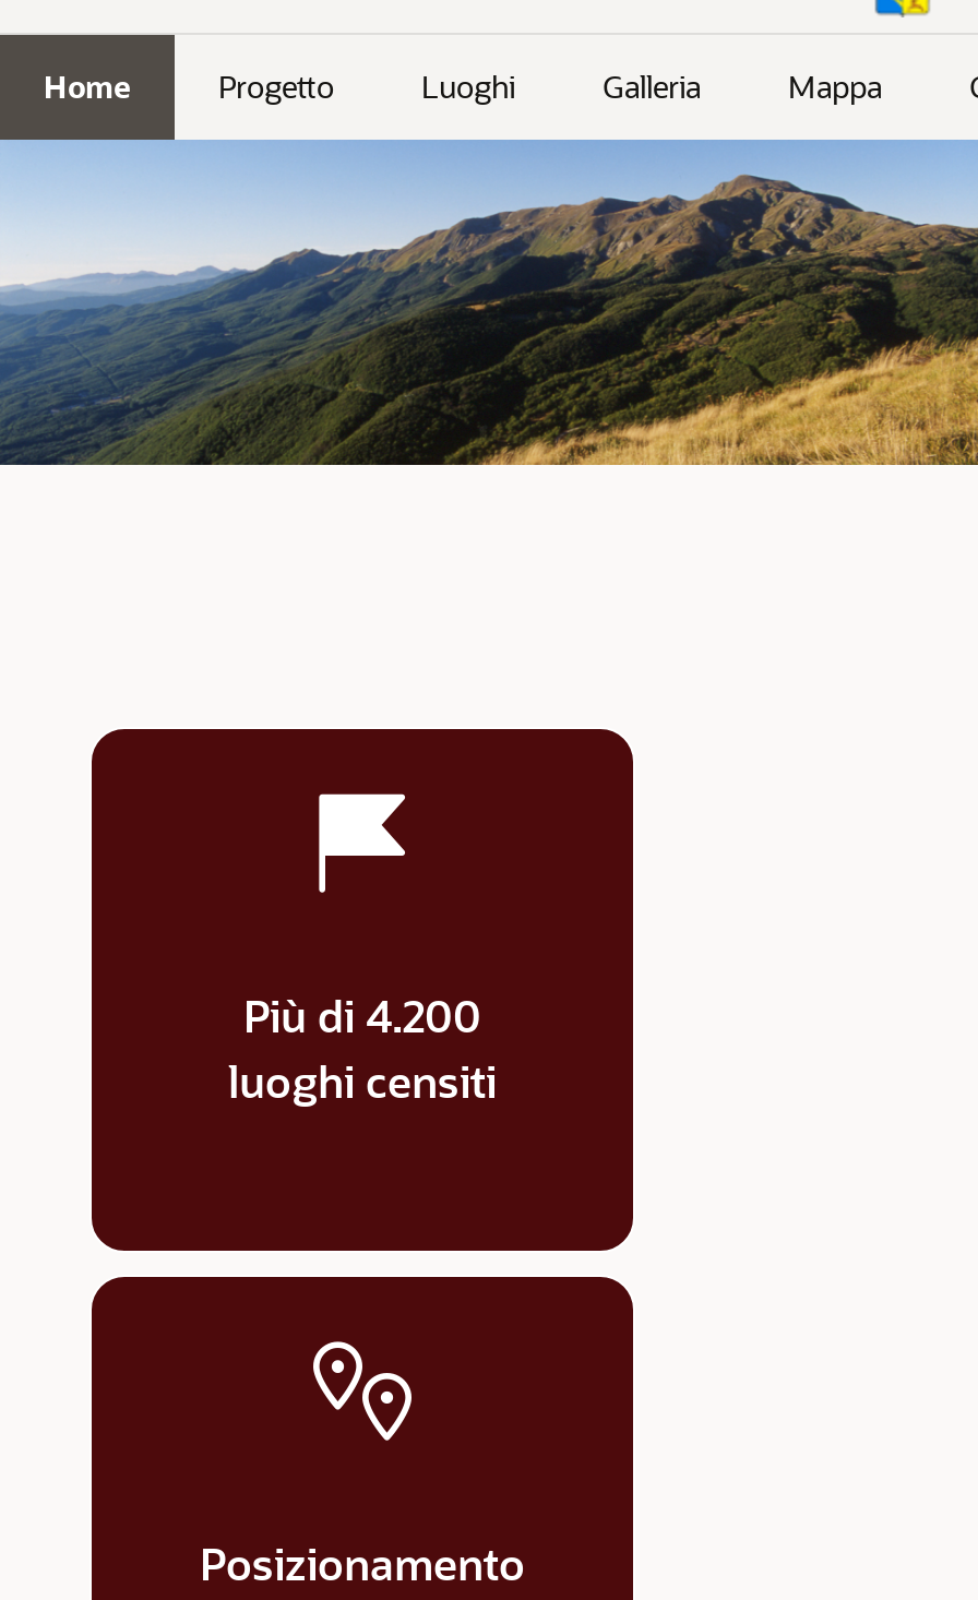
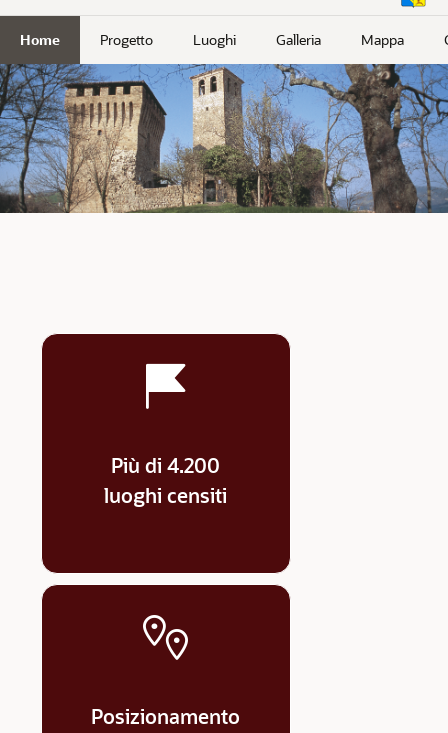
- [image]
+ [image]
